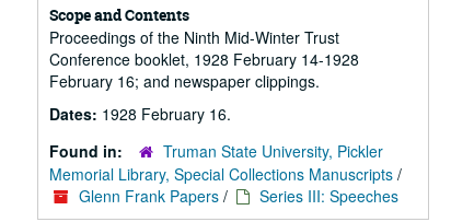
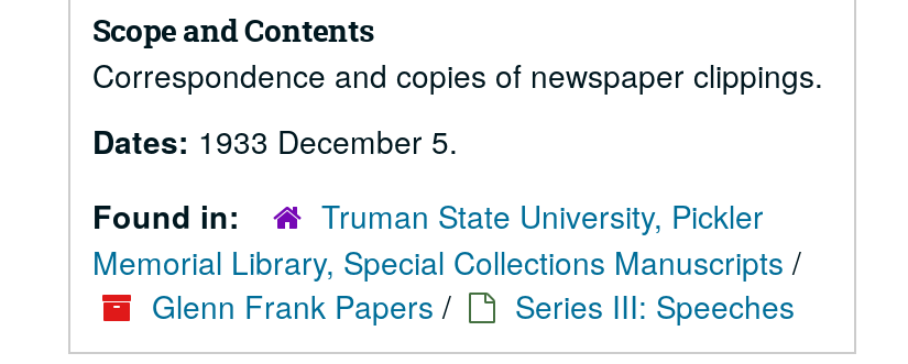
- Proceedings of the Ninth Mid-Winter Trust
- Conference booklet, 1928 February 14-1928
- February 16; and newspaper clippings.
+ Correspondence and copies of newspaper clippings.

- Dates: 1928 February 16.
+ Dates: 1933 December 5.
